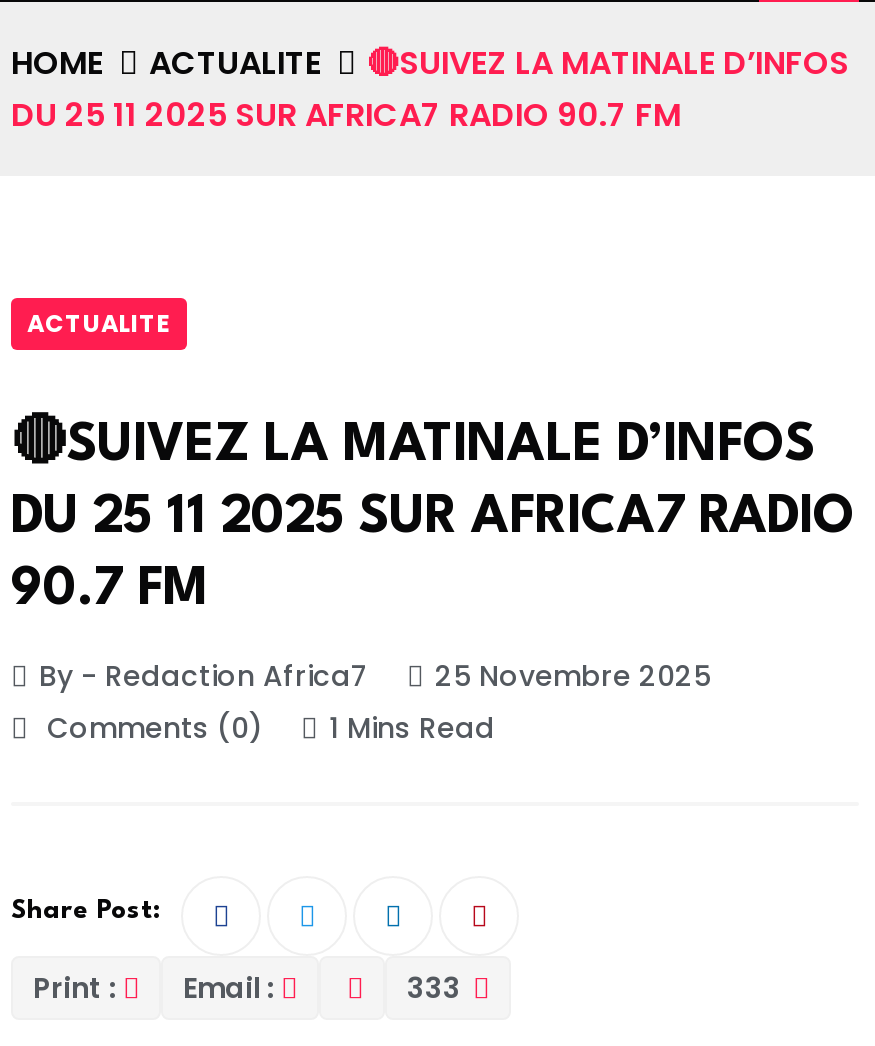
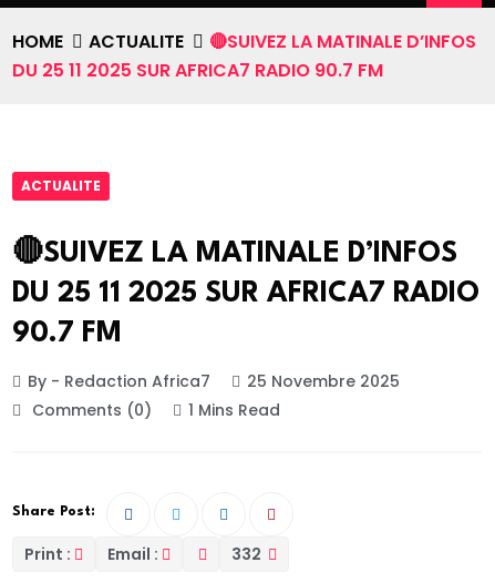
- 333
+ 332
